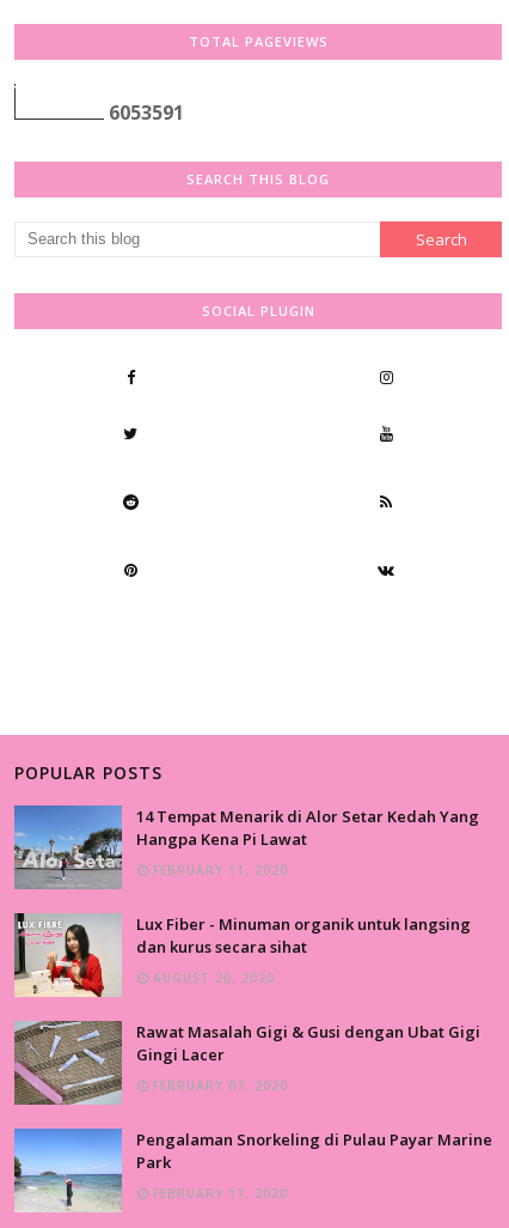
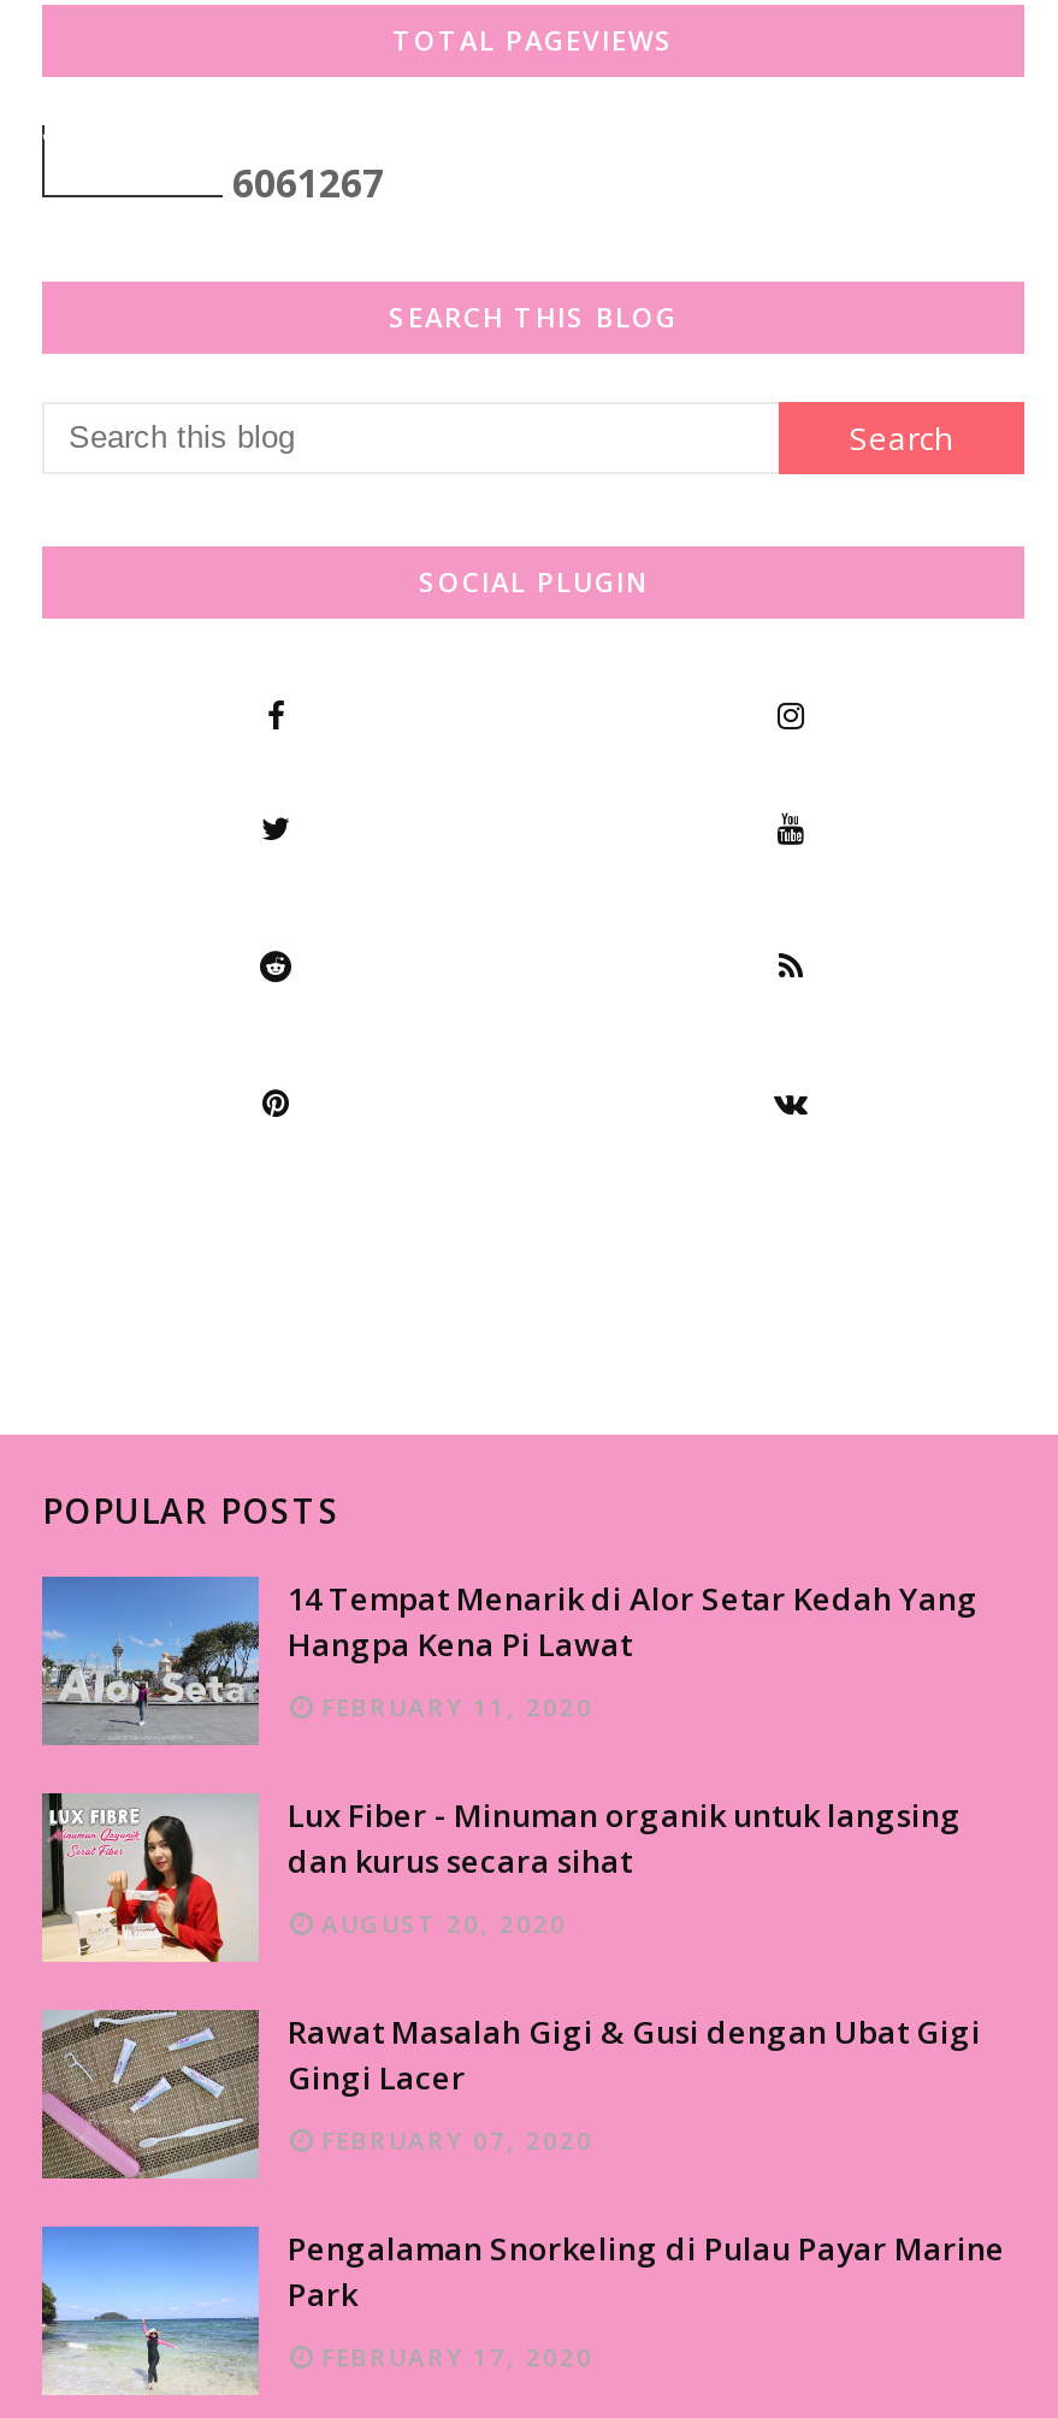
- 6053591
+ 6061267
